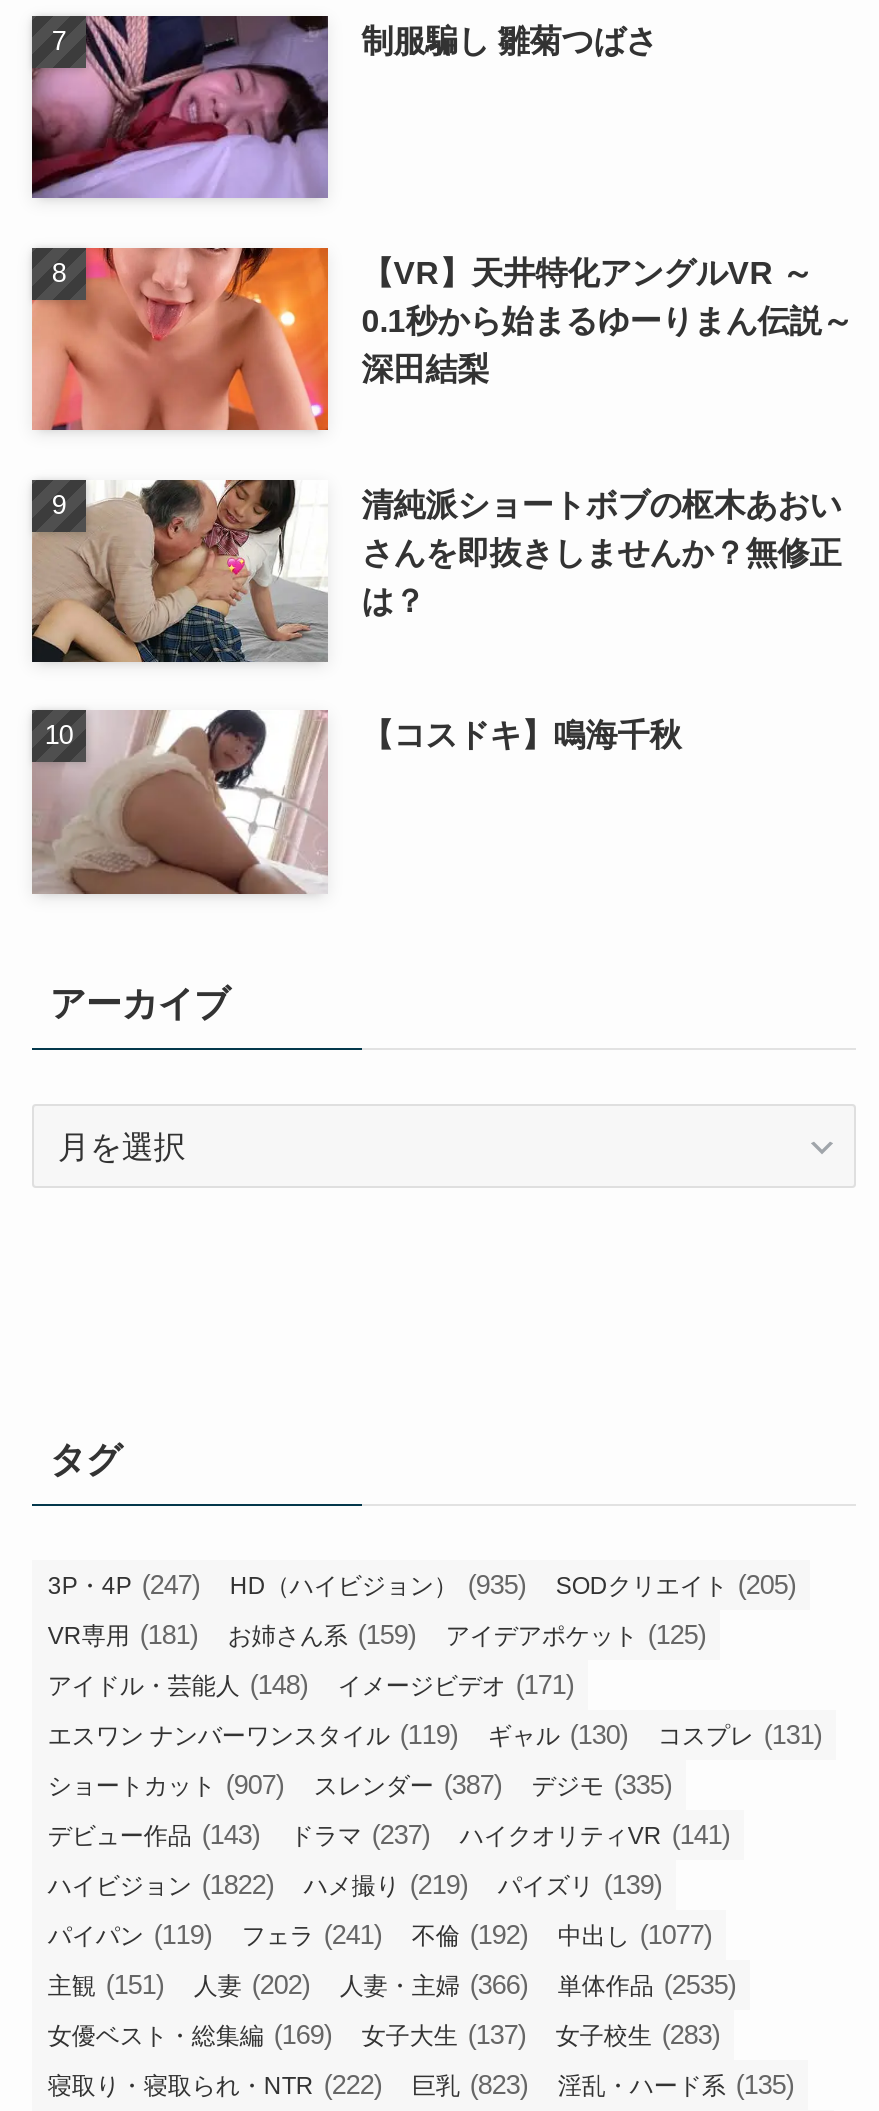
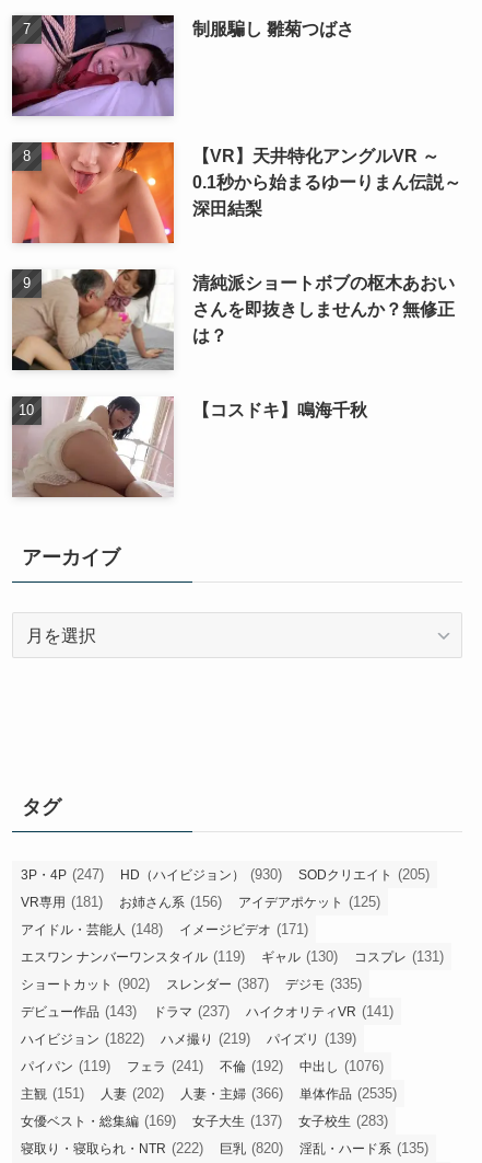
- HD（ハイビジョン）(935)
+ HD（ハイビジョン）(930)

- VR専用(181) お姉さん系(159) アイデアポケット(125)
+ VR専用(181) お姉さん系(156) アイデアポケット(125)

- ショートカット(907)
+ ショートカット(902)

- パイパン(119) フェラ(241) 不倫(192) 中出し(1077)
+ パイパン(119) フェラ(241) 不倫(192) 中出し(1076)

- 寝取り・寝取られ・NTR (222) 巨乳(823) 淫乱・ハード系(135)
+ 寝取り・寝取られ・NTR (222) 巨乳(820) 淫乱・ハード系(135)
